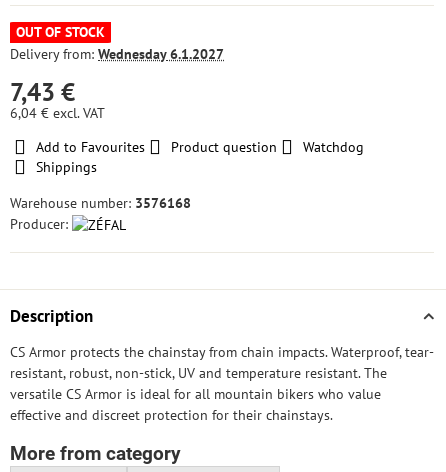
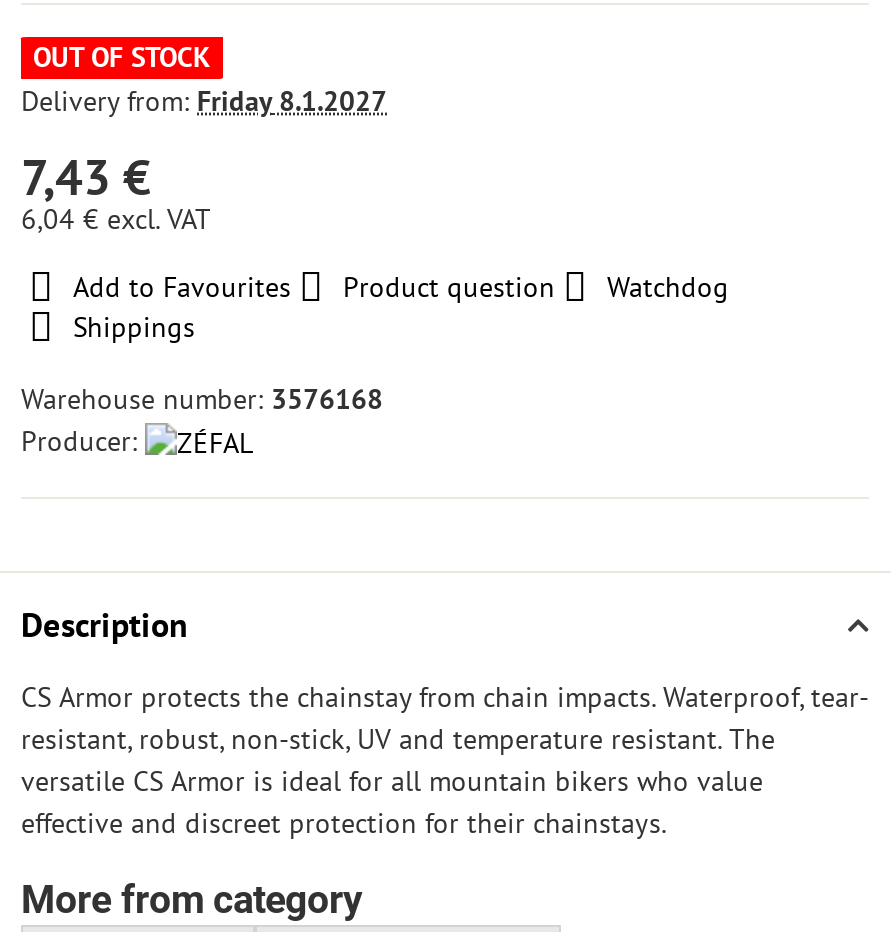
- Delivery from: Wednesday 6.1.2027
+ Delivery from: Friday 8.1.2027
